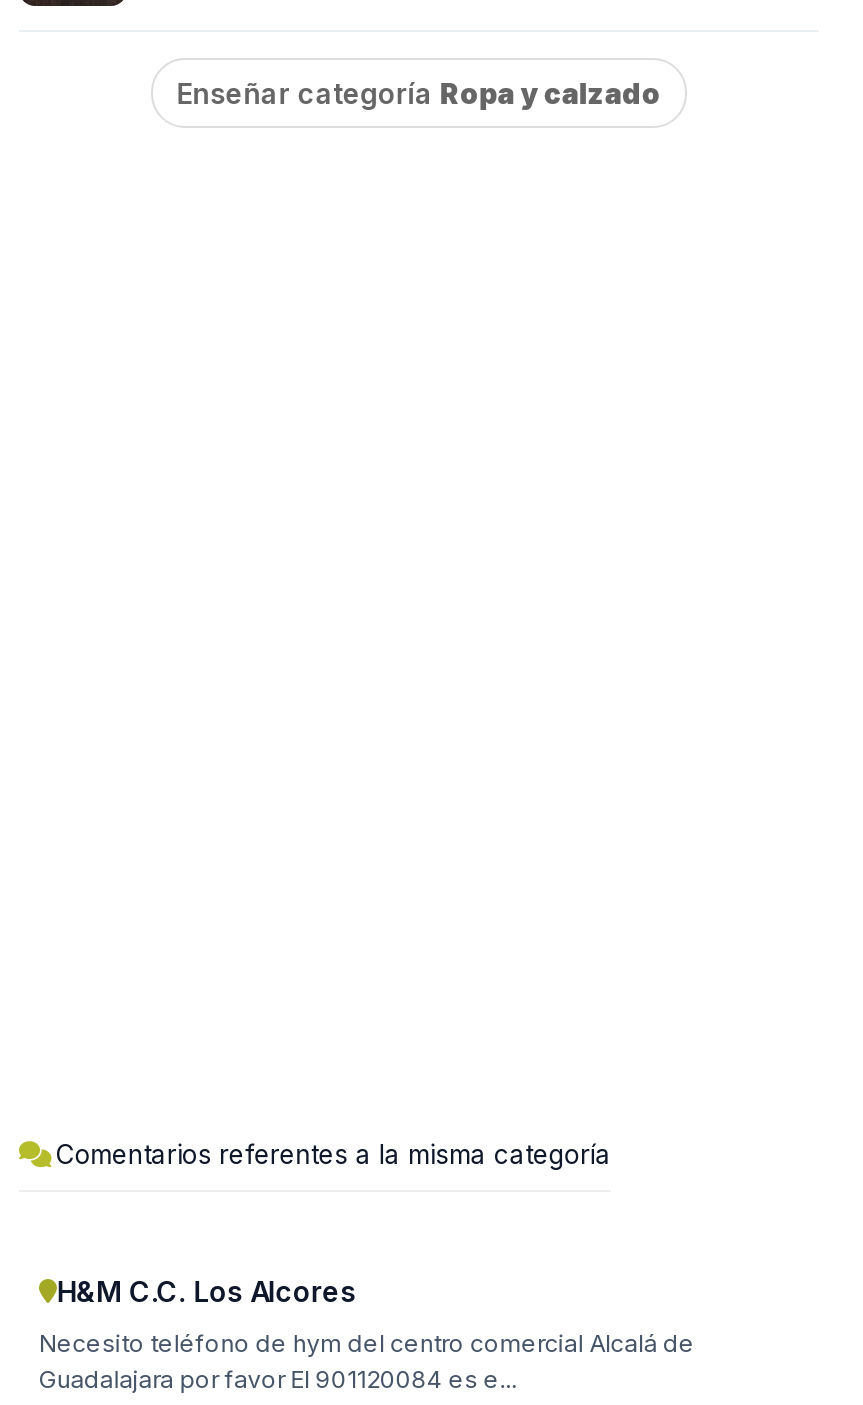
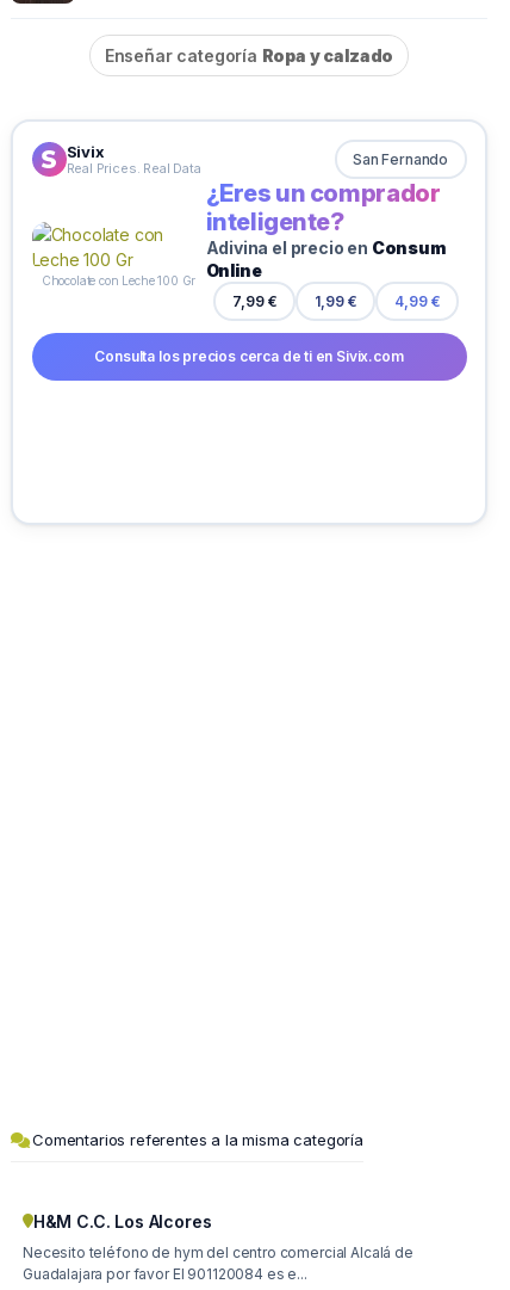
+ [image]
+ Sivix
+ Real Prices. Real Data
+ San Fernando

+ Chocolate con Leche 100 Gr

+ ¿Eres un comprador
+ inteligente?
+ Adivina el precio en Consum
+ Online
+ 7,99 €
+ 1,99 €
+ 4,99 €
+ Consulta los precios cerca de ti en Sivix.com
